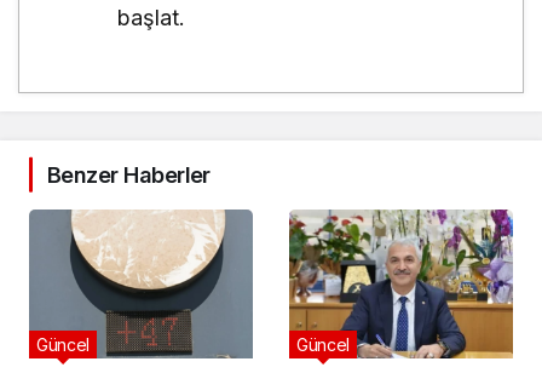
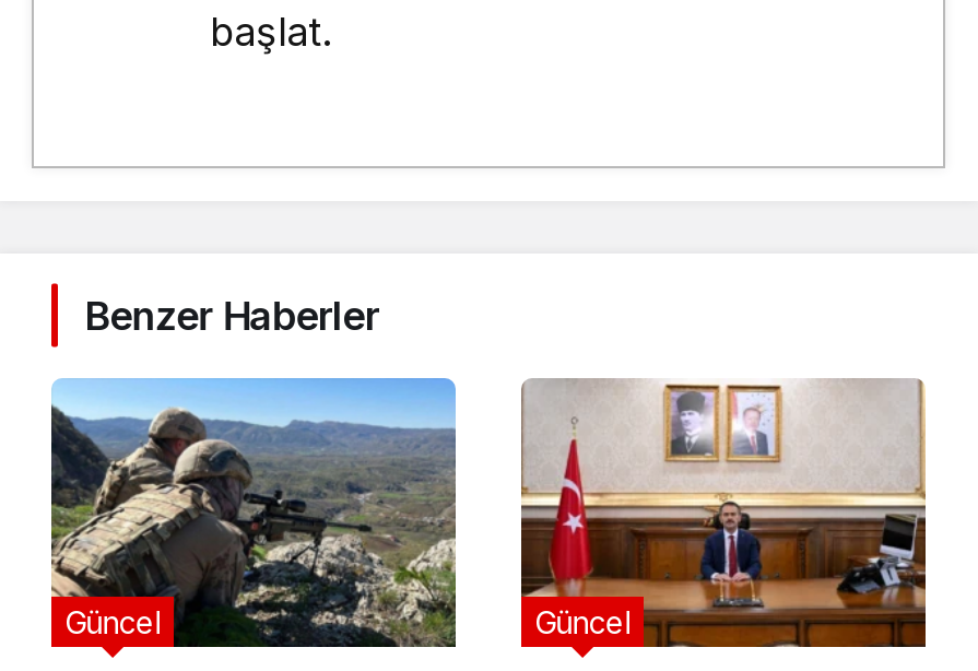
- [image]
+ [image]

- [image]
+ [image]
